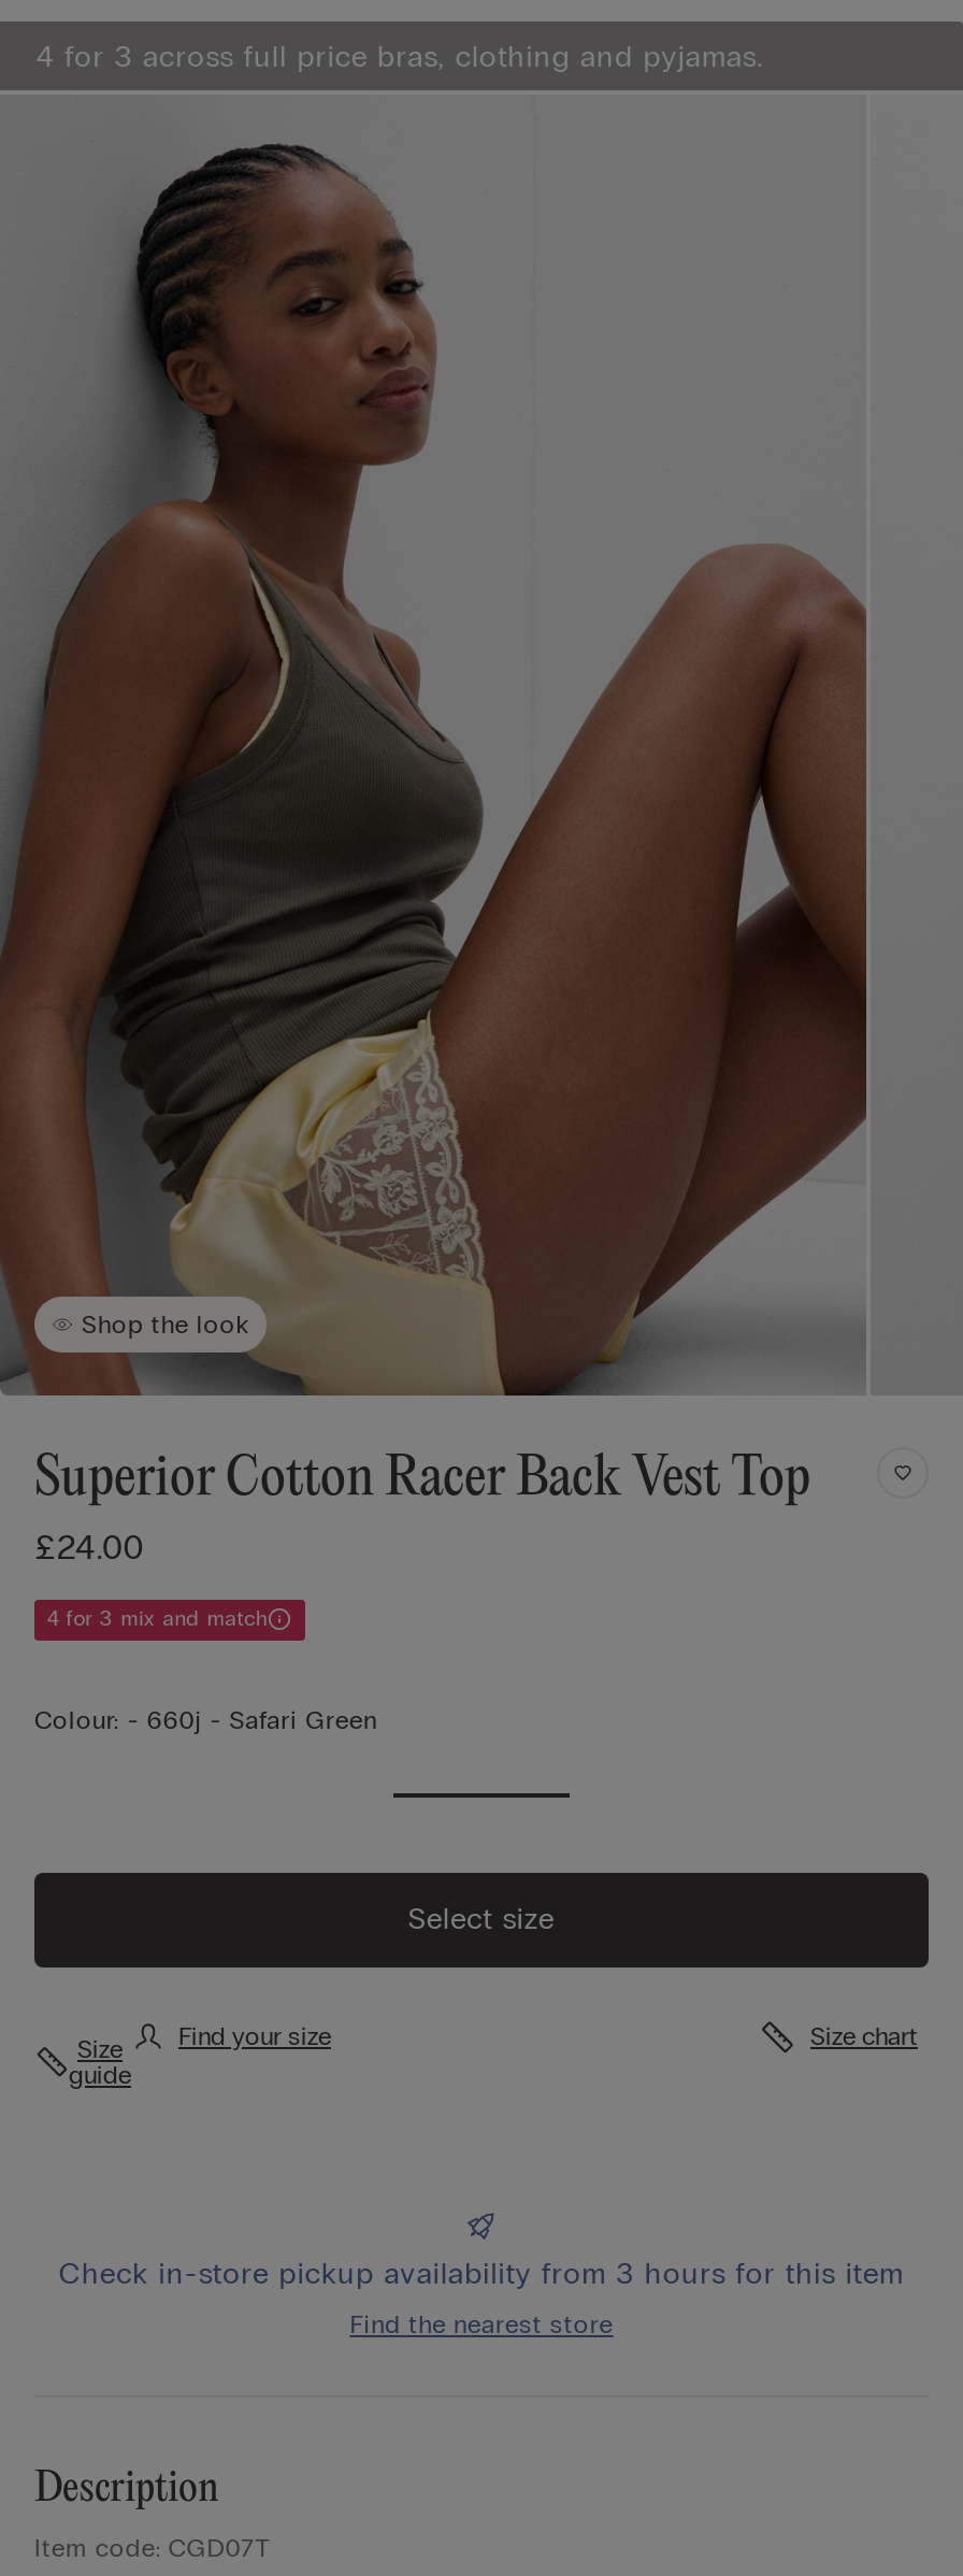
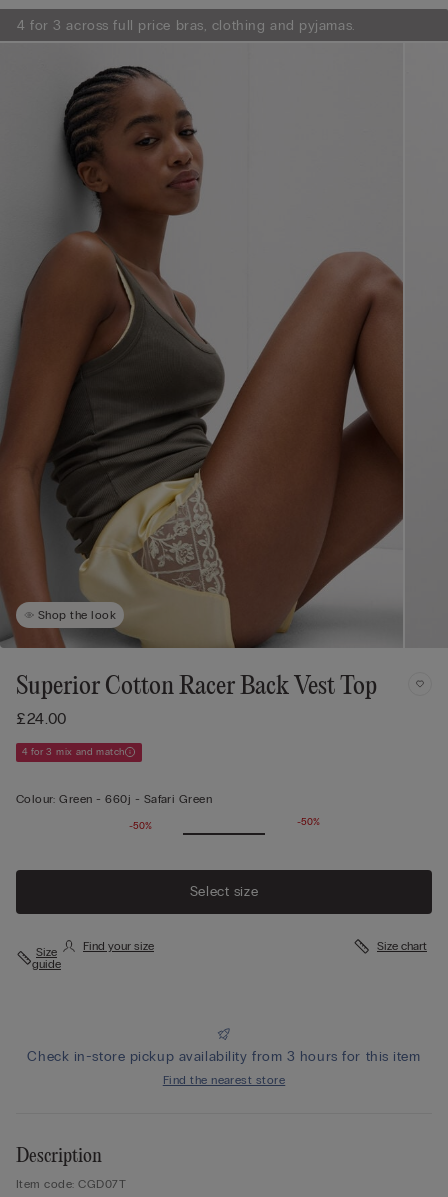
- Colour: - 660j - Safari Green
+ Colour: Green - 660j - Safari Green
+ -50%
+ -50%
